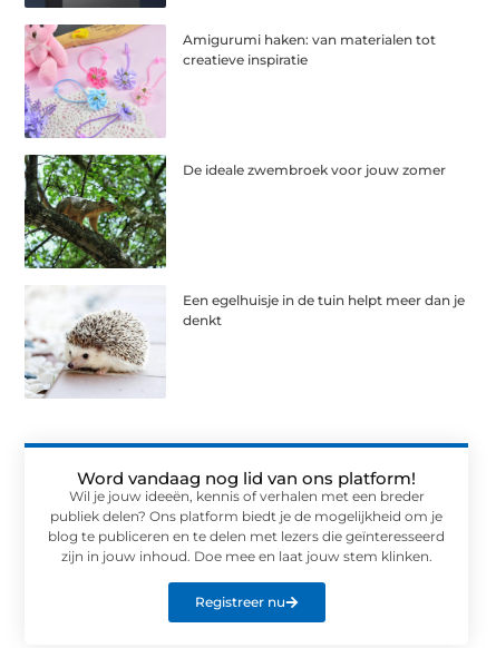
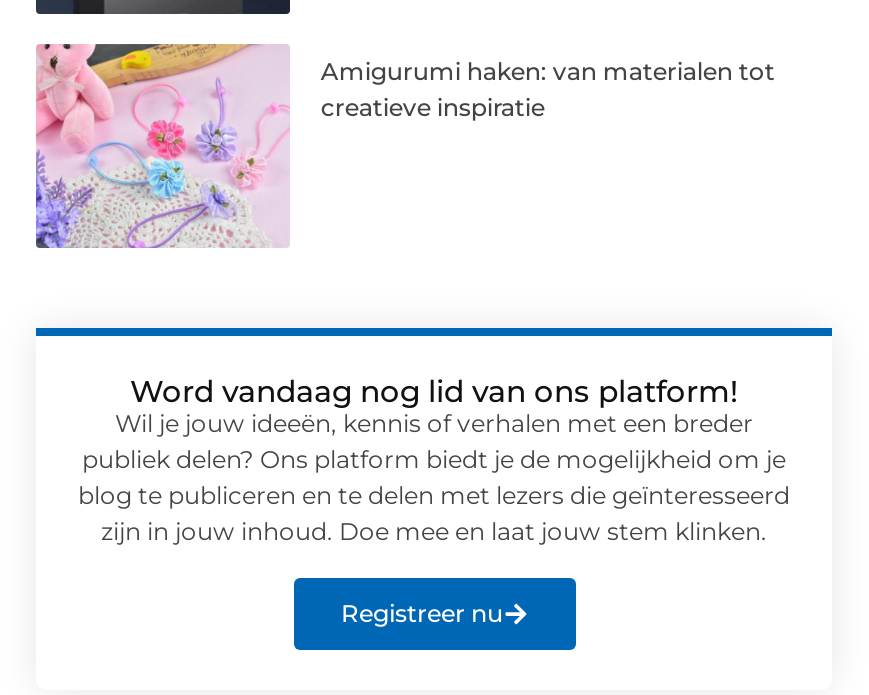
- [image]
- De ideale zwembroek voor jouw zomer

- [image]
- Een egelhuisje in de tuin helpt meer dan je
- denkt
